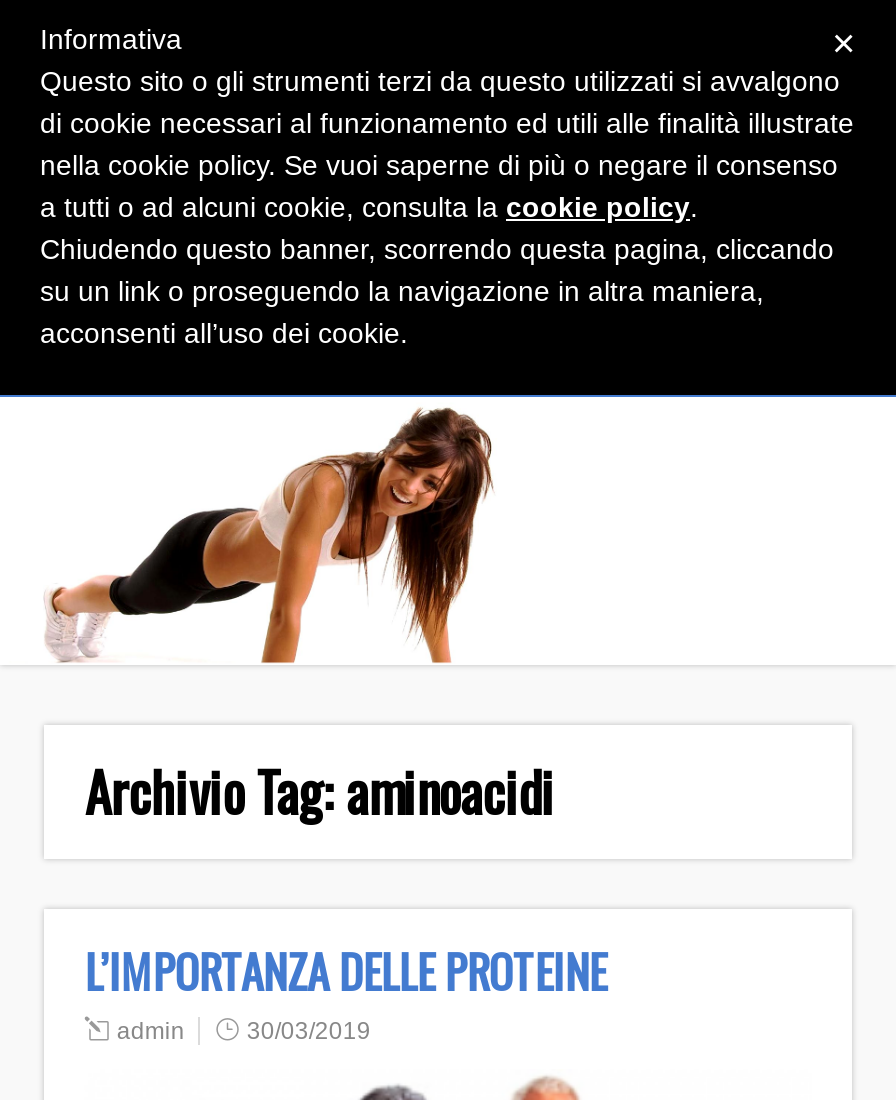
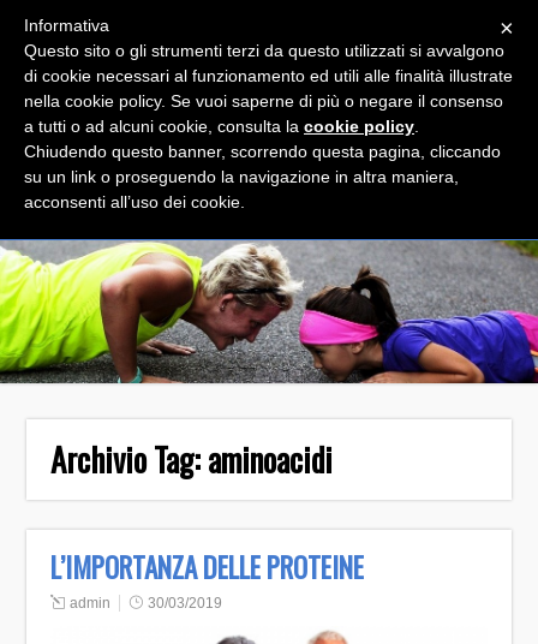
- [image]
+ [image]
